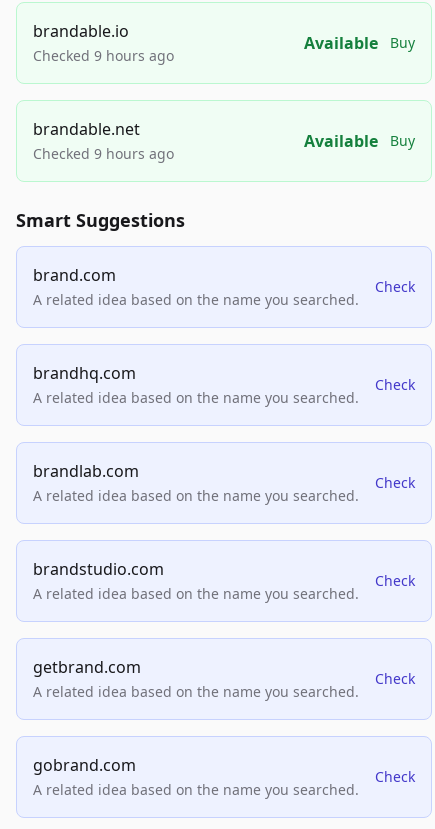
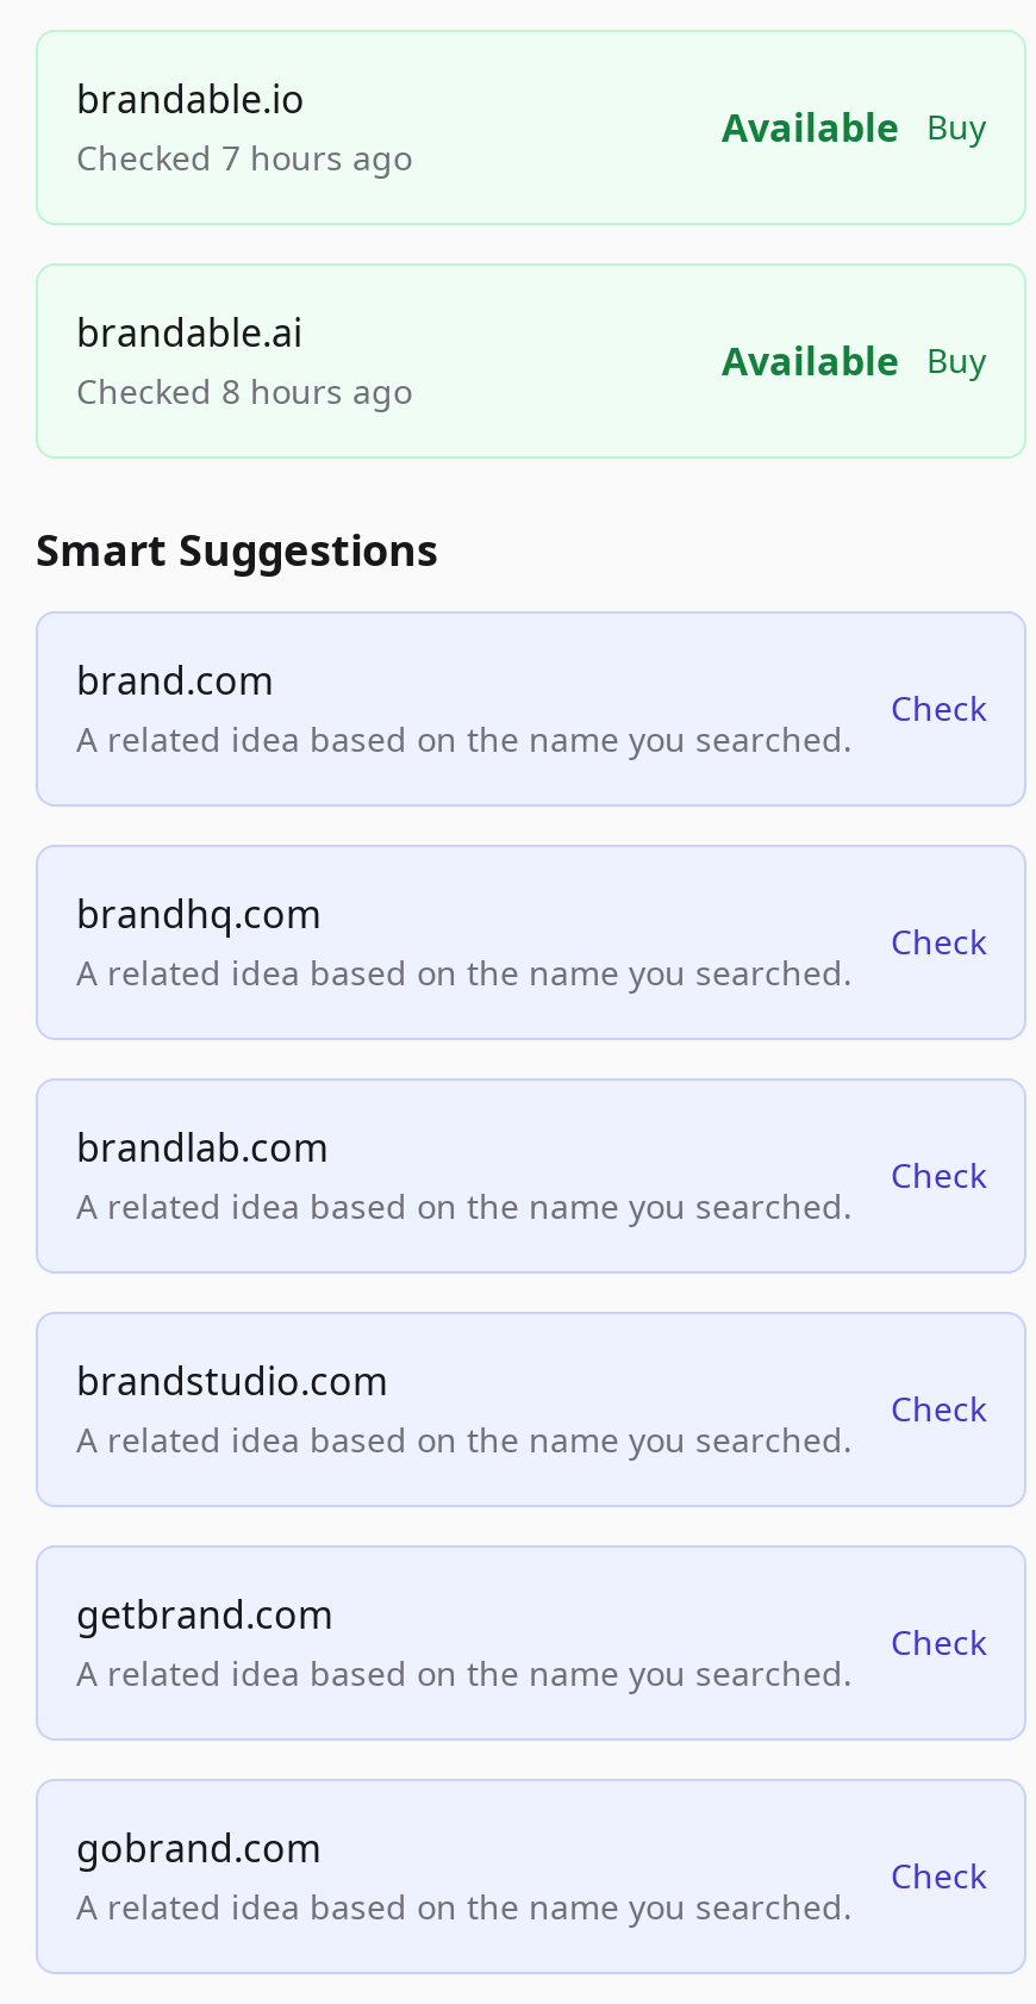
- Checked 9 hours ago
+ Checked 7 hours ago

- brandable.net
- Checked 9 hours ago
+ brandable.ai
+ Checked 8 hours ago
